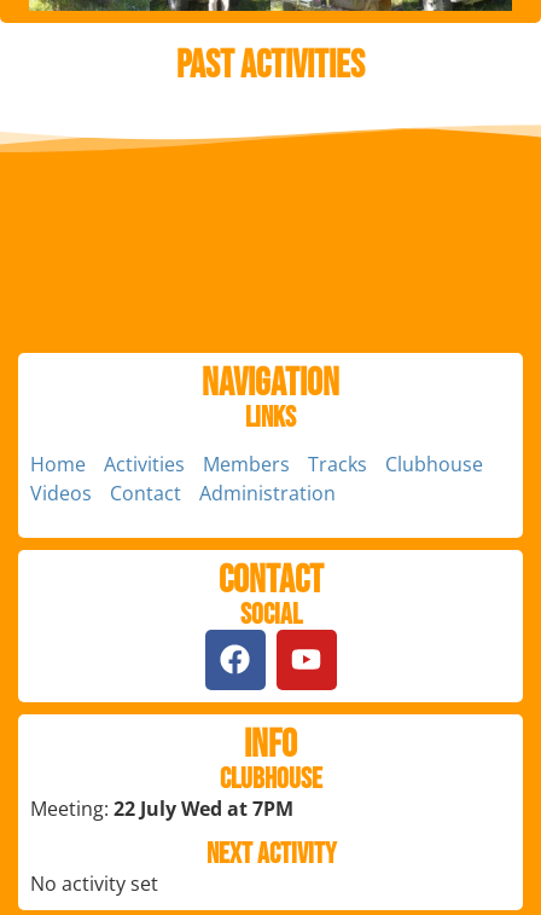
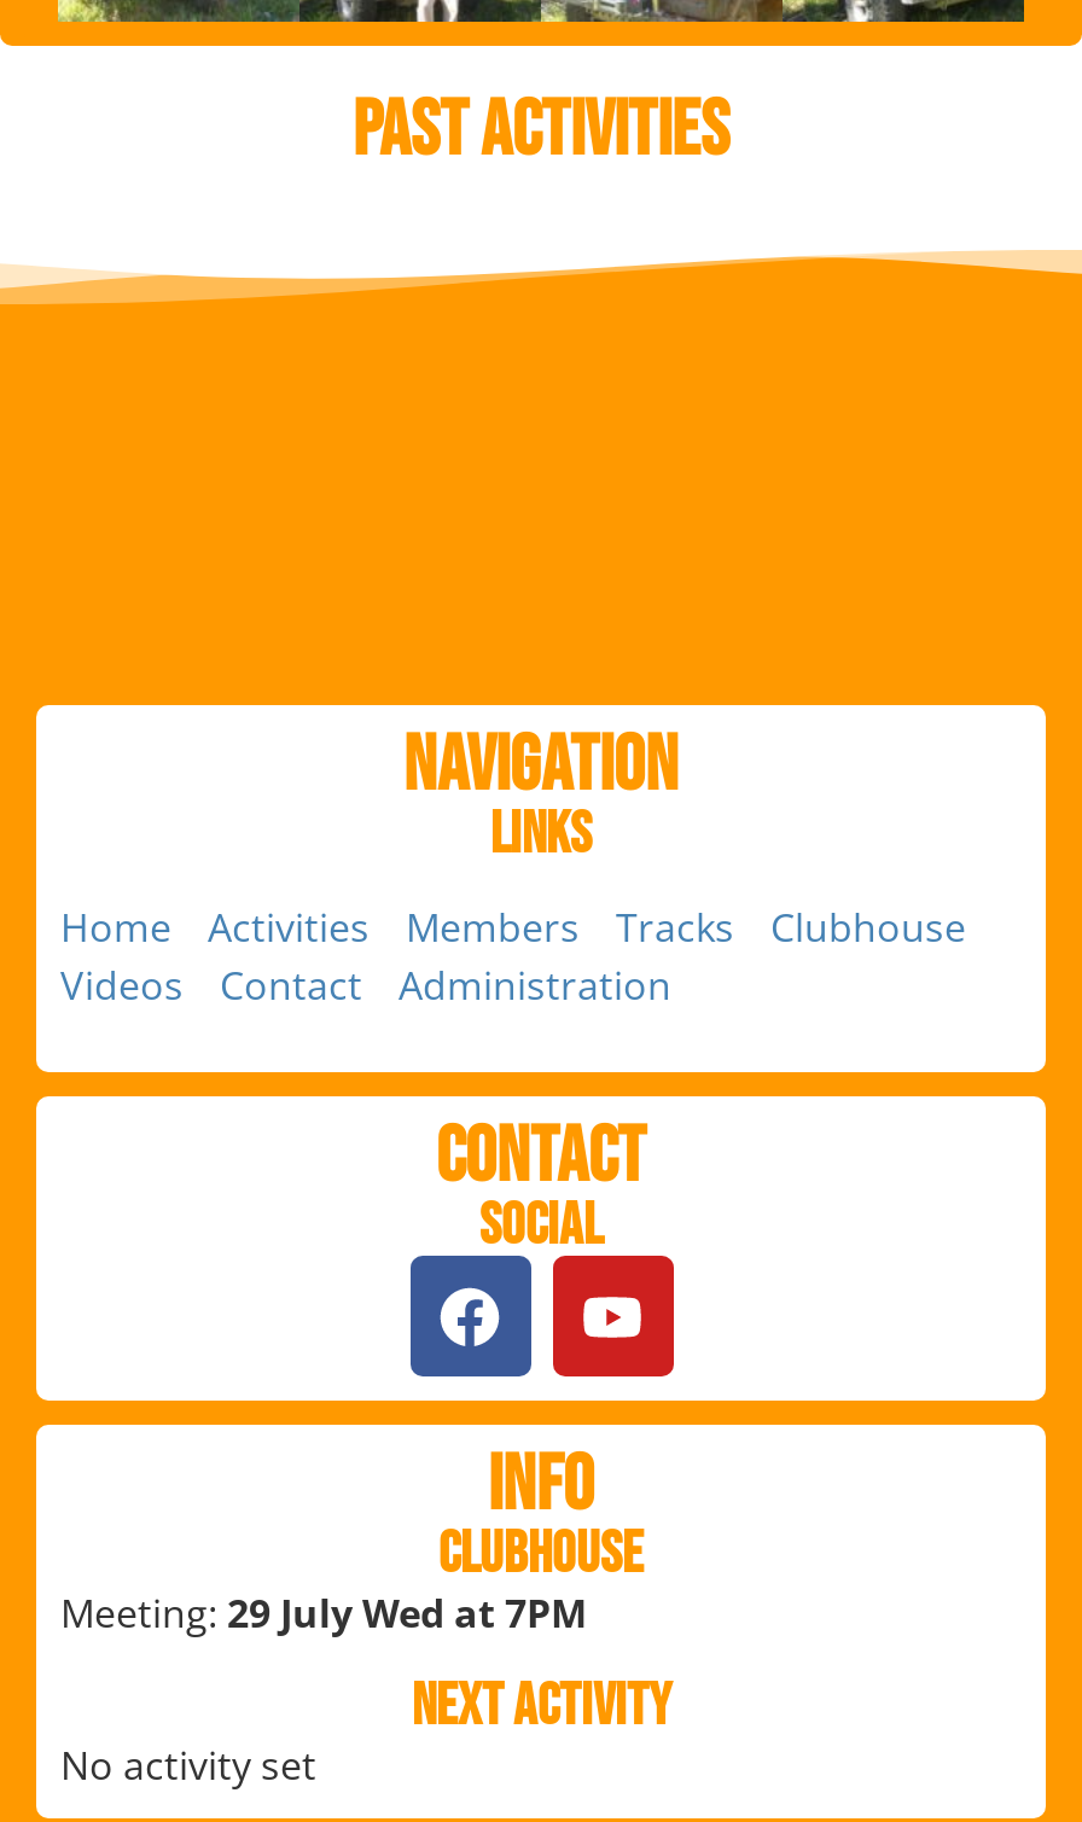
- Meeting: 22 July Wed at 7PM
+ Meeting: 29 July Wed at 7PM
